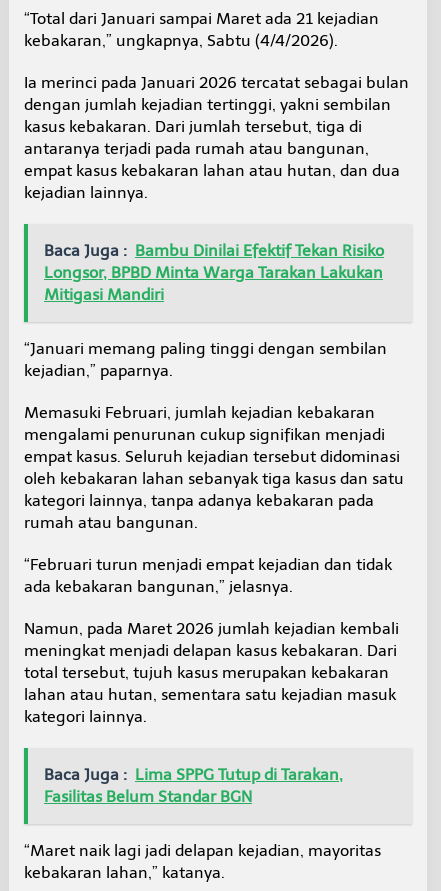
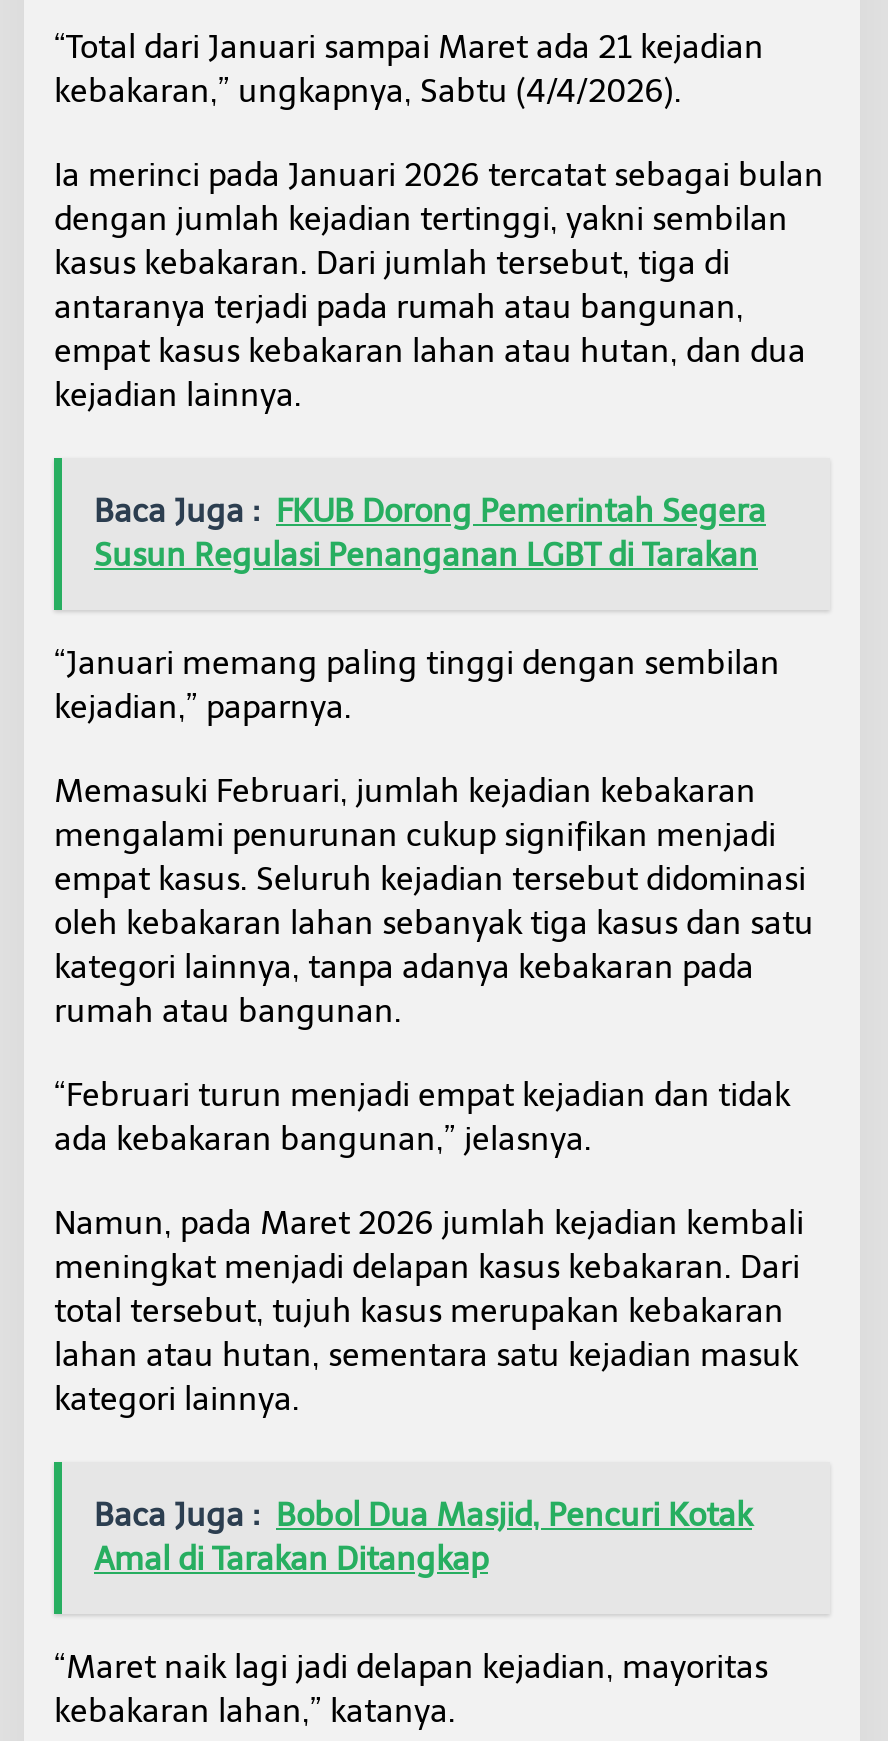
- Baca Juga : Bambu Dinilai Efektif Tekan Risiko
- Longsor, BPBD Minta Warga Tarakan Lakukan
- Mitigasi Mandiri
+ Baca Juga : FKUB Dorong Pemerintah Segera
+ Susun Regulasi Penanganan LGBT di Tarakan

- Baca Juga : Lima SPPG Tutup di Tarakan,
- Fasilitas Belum Standar BGN
+ Baca Juga : Bobol Dua Masjid, Pencuri Kotak
+ Amal di Tarakan Ditangkap
